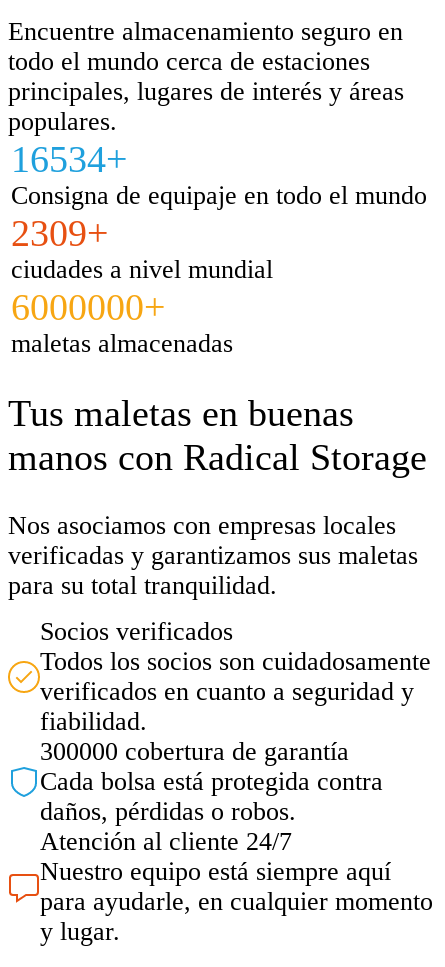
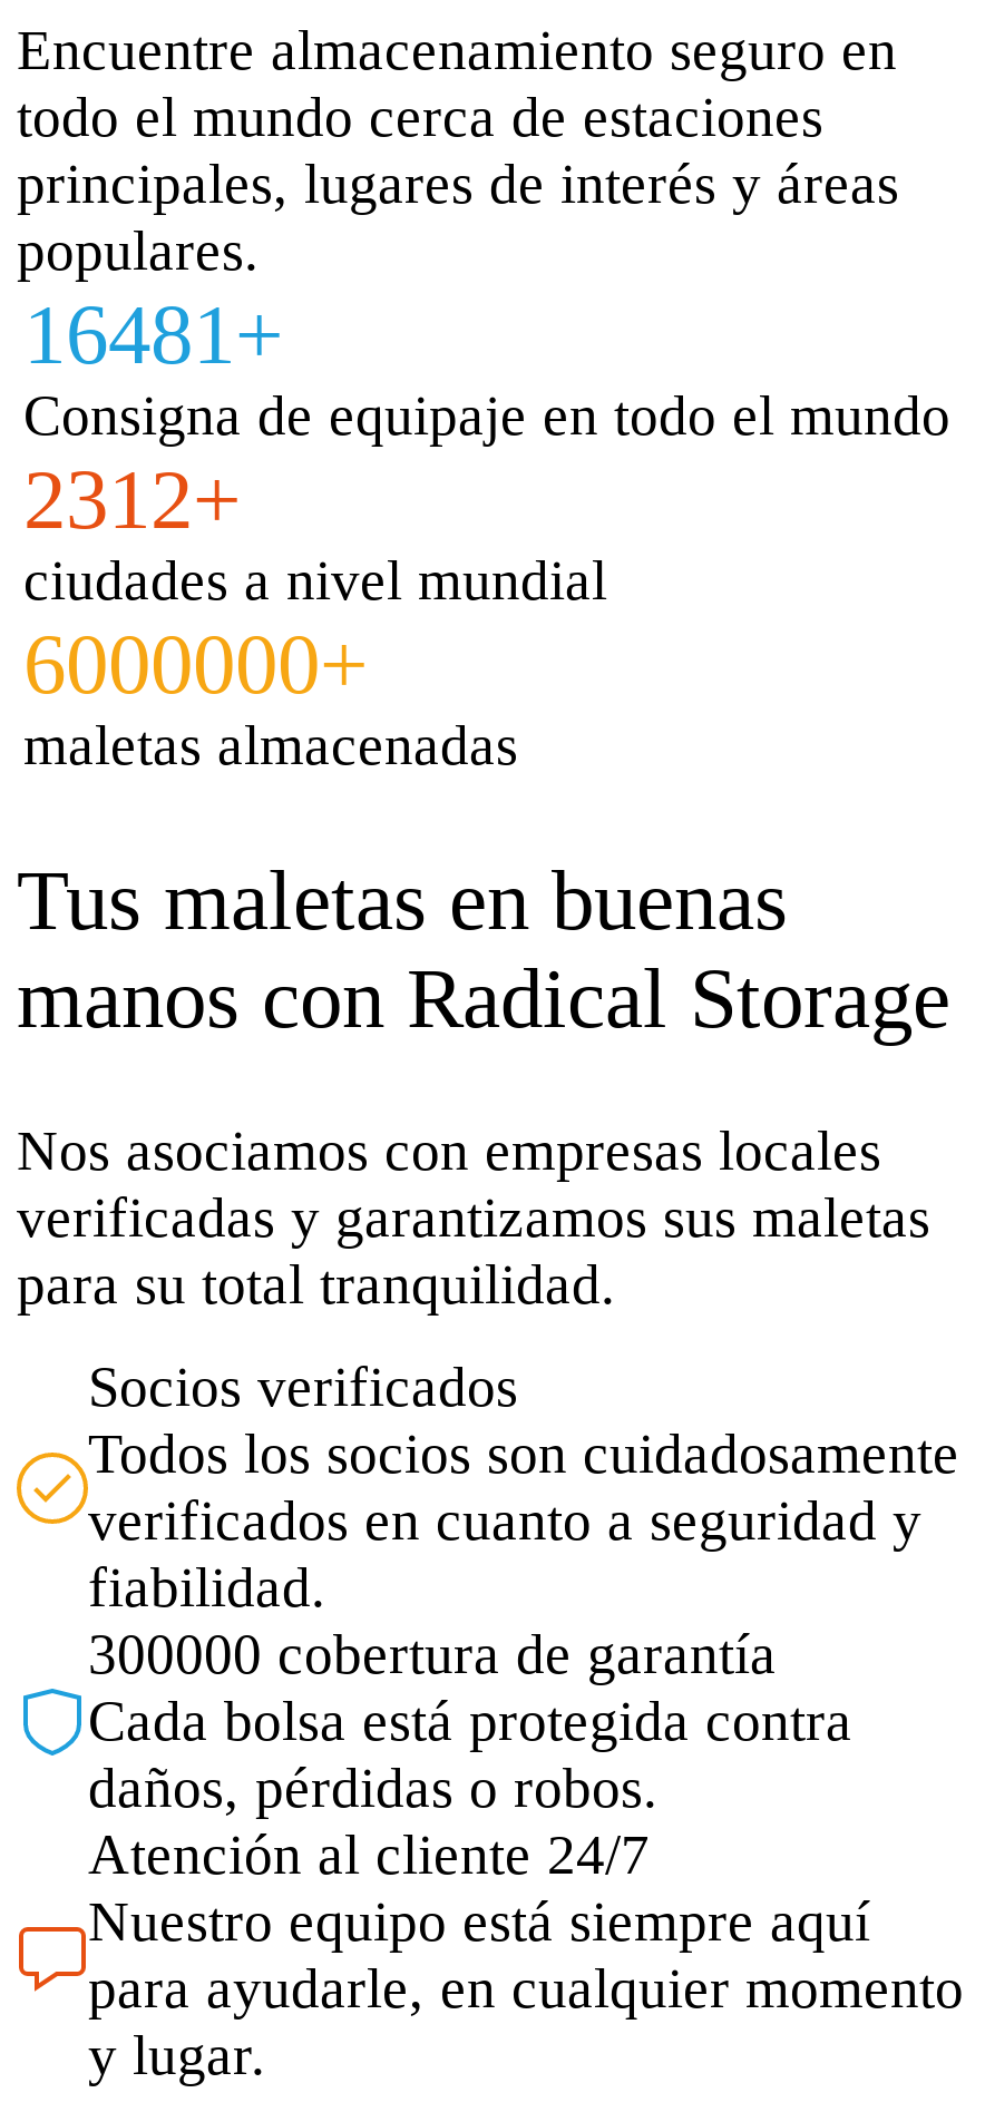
- 16534+
+ 16481+

- 2309+
+ 2312+
